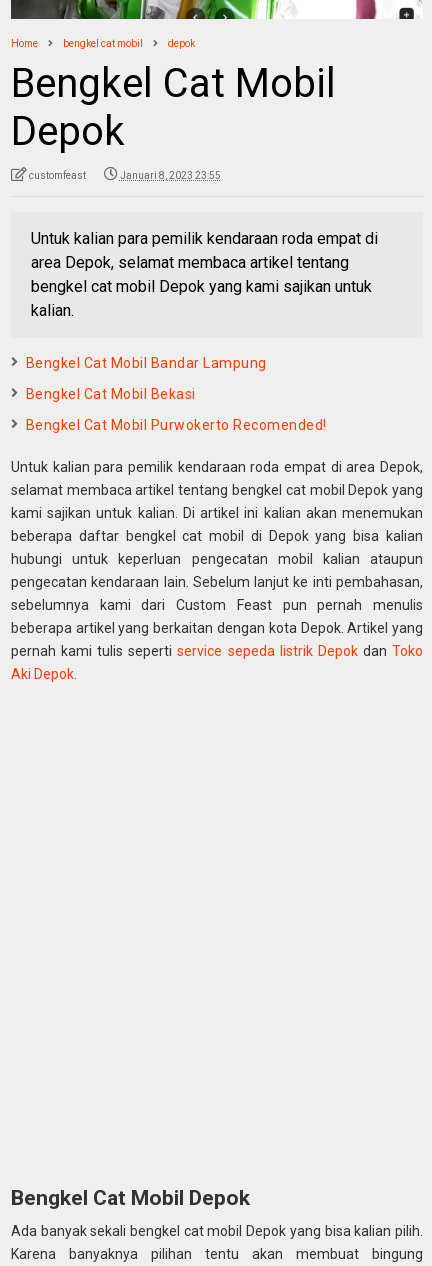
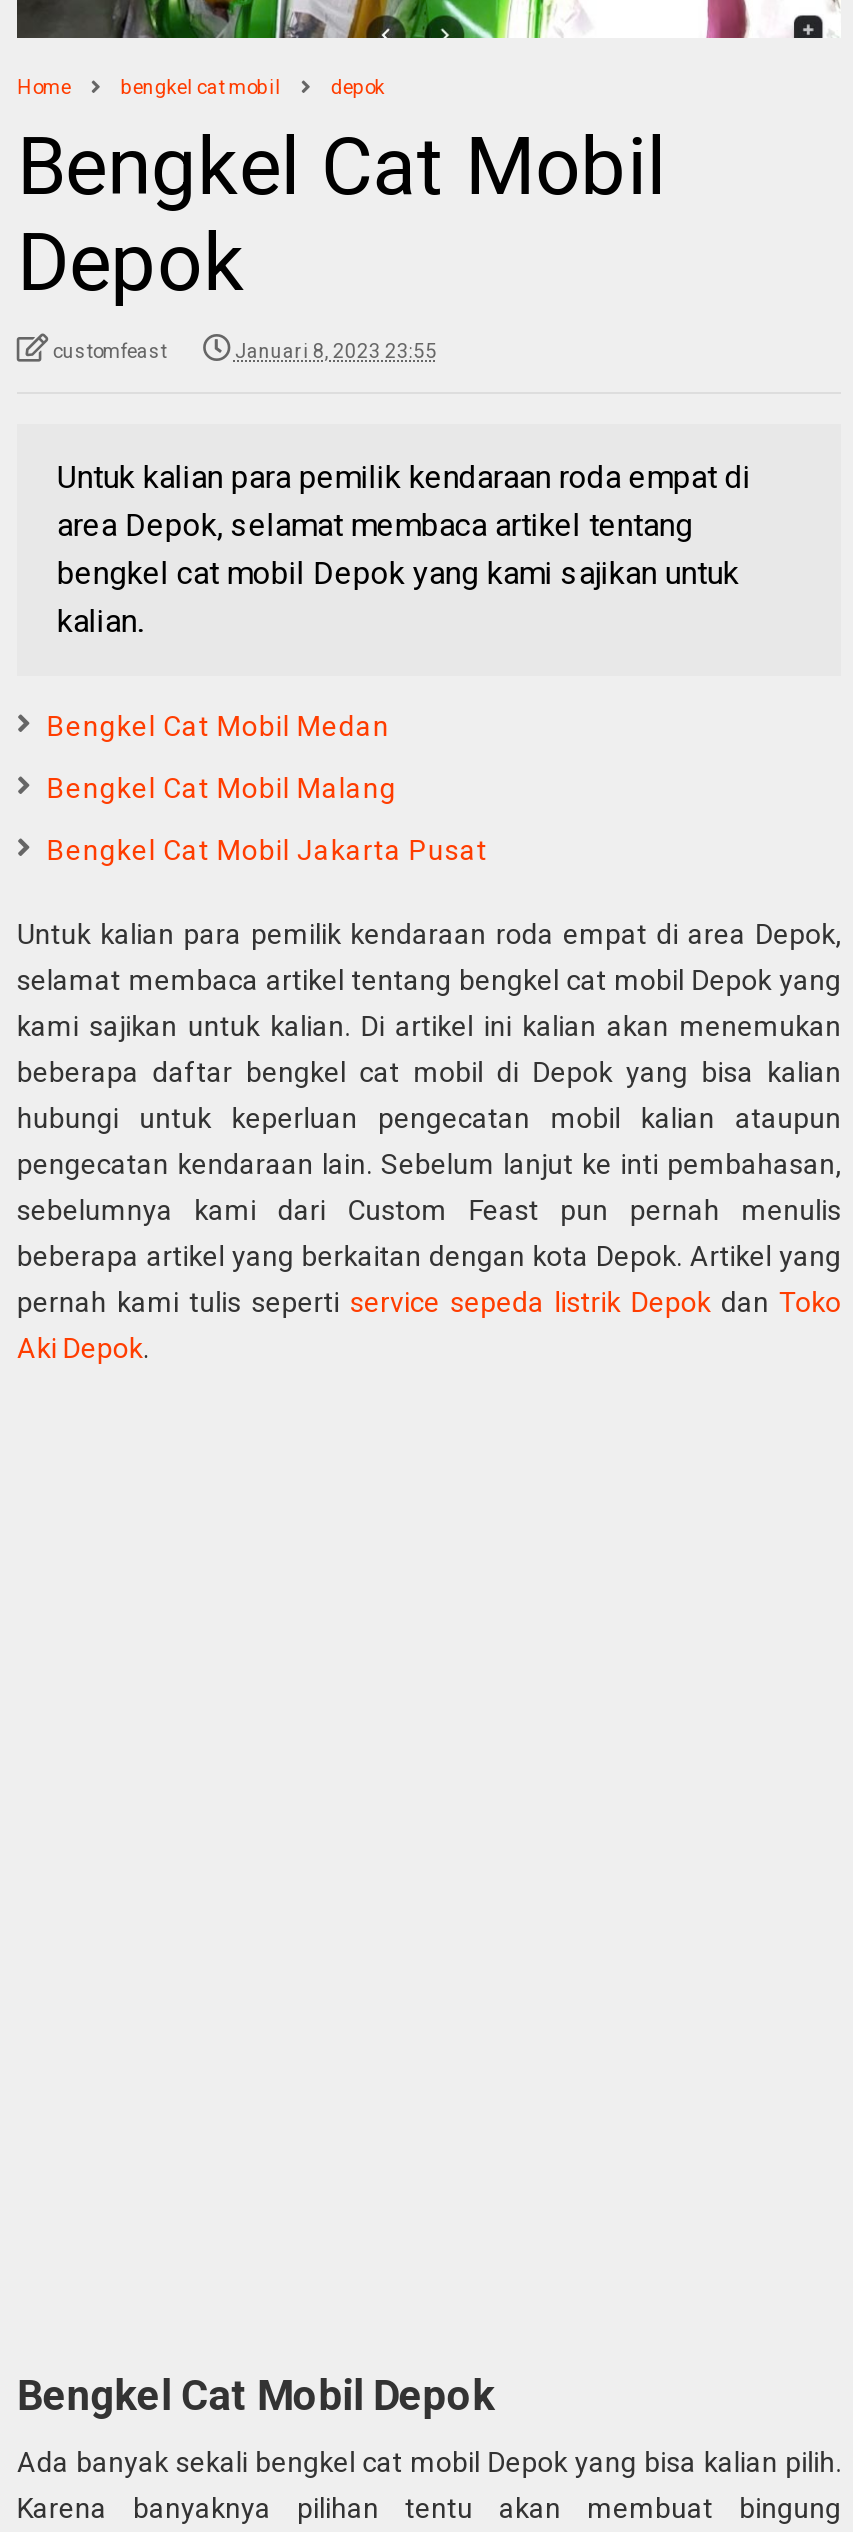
- Bengkel Cat Mobil Bandar Lampung
+ Bengkel Cat Mobil Medan

- Bengkel Cat Mobil Bekasi
+ Bengkel Cat Mobil Malang

- Bengkel Cat Mobil Purwokerto Recomended!
+ Bengkel Cat Mobil Jakarta Pusat
